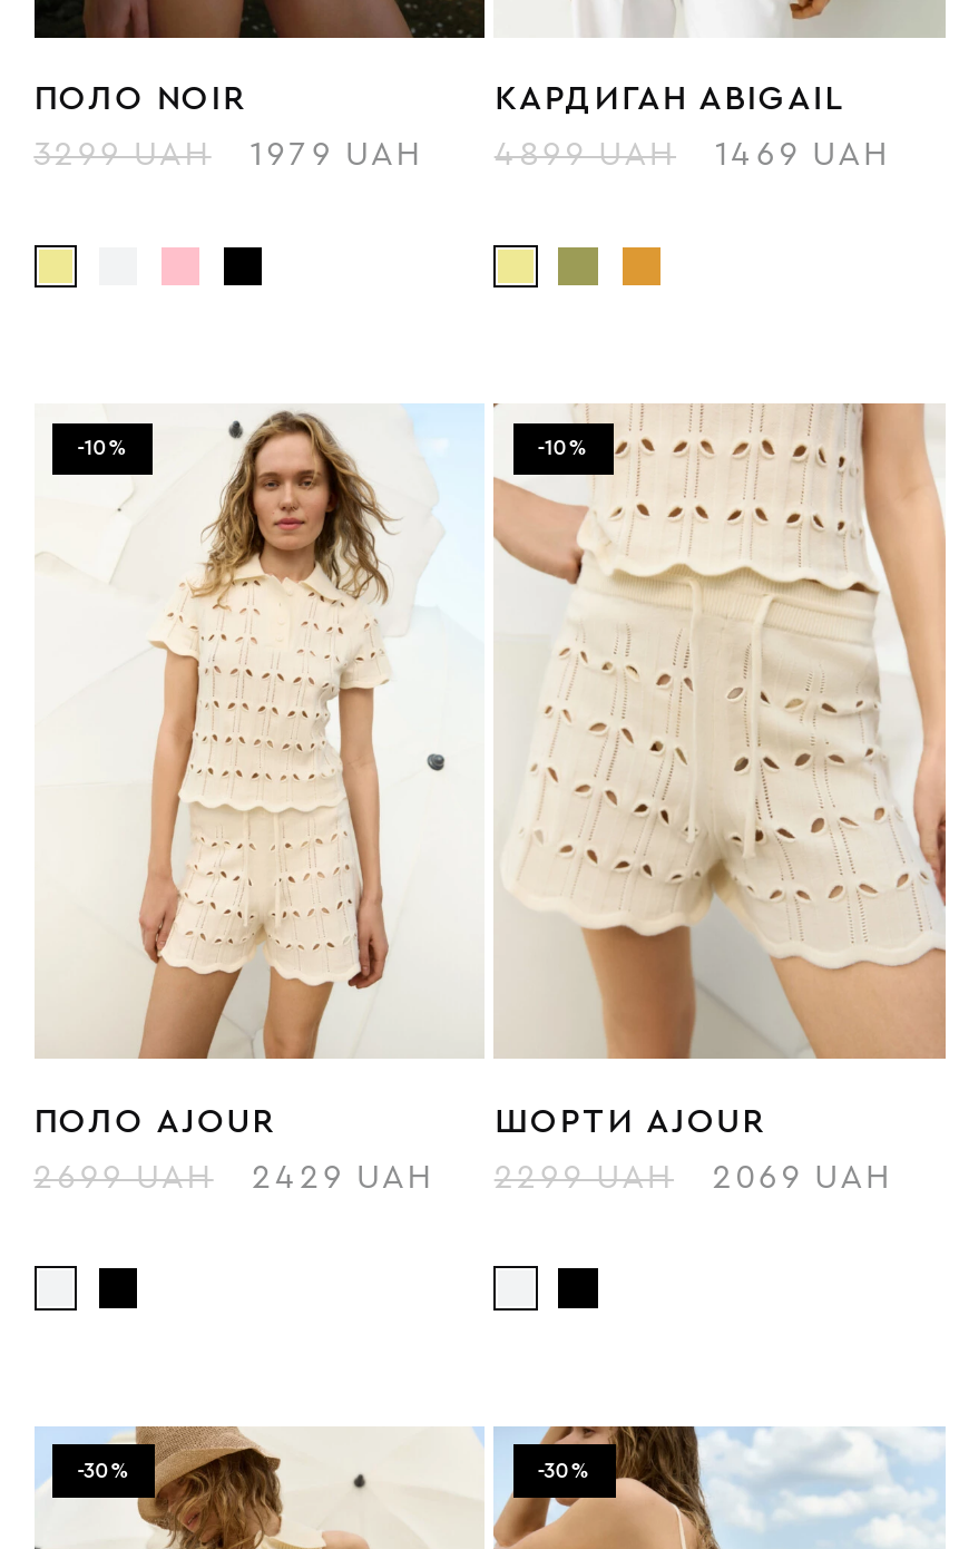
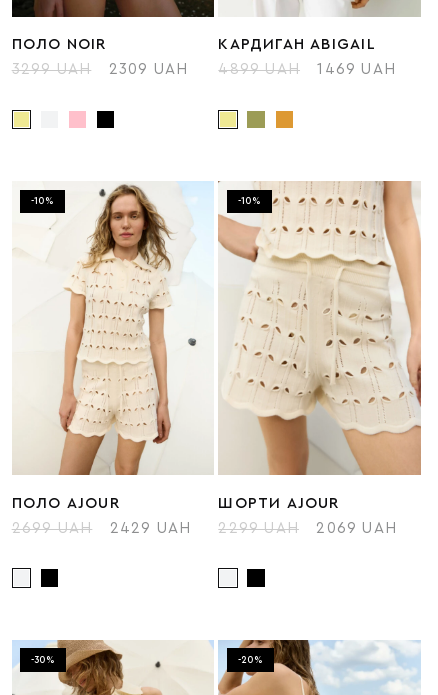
- 1979 UAH
+ 2309 UAH

- -30%
+ -20%
